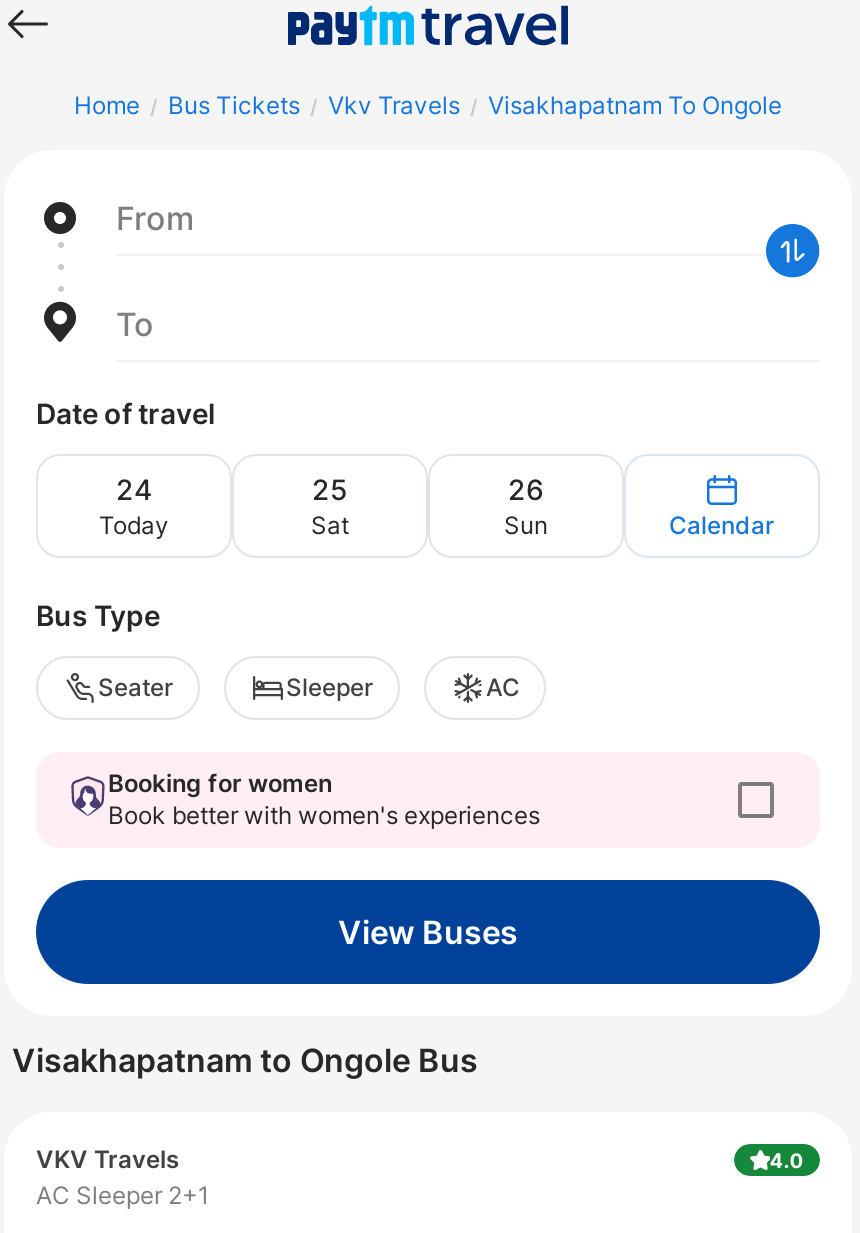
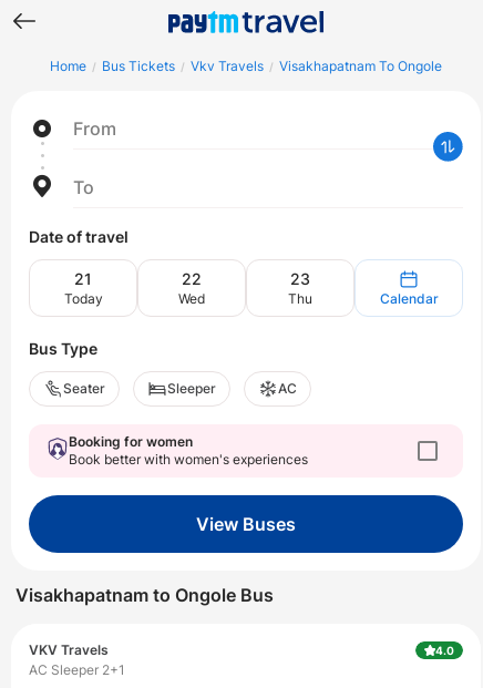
- 24
+ 21

- 25
- Sat
+ 22
+ Wed

- 26
- Sun
+ 23
+ Thu
